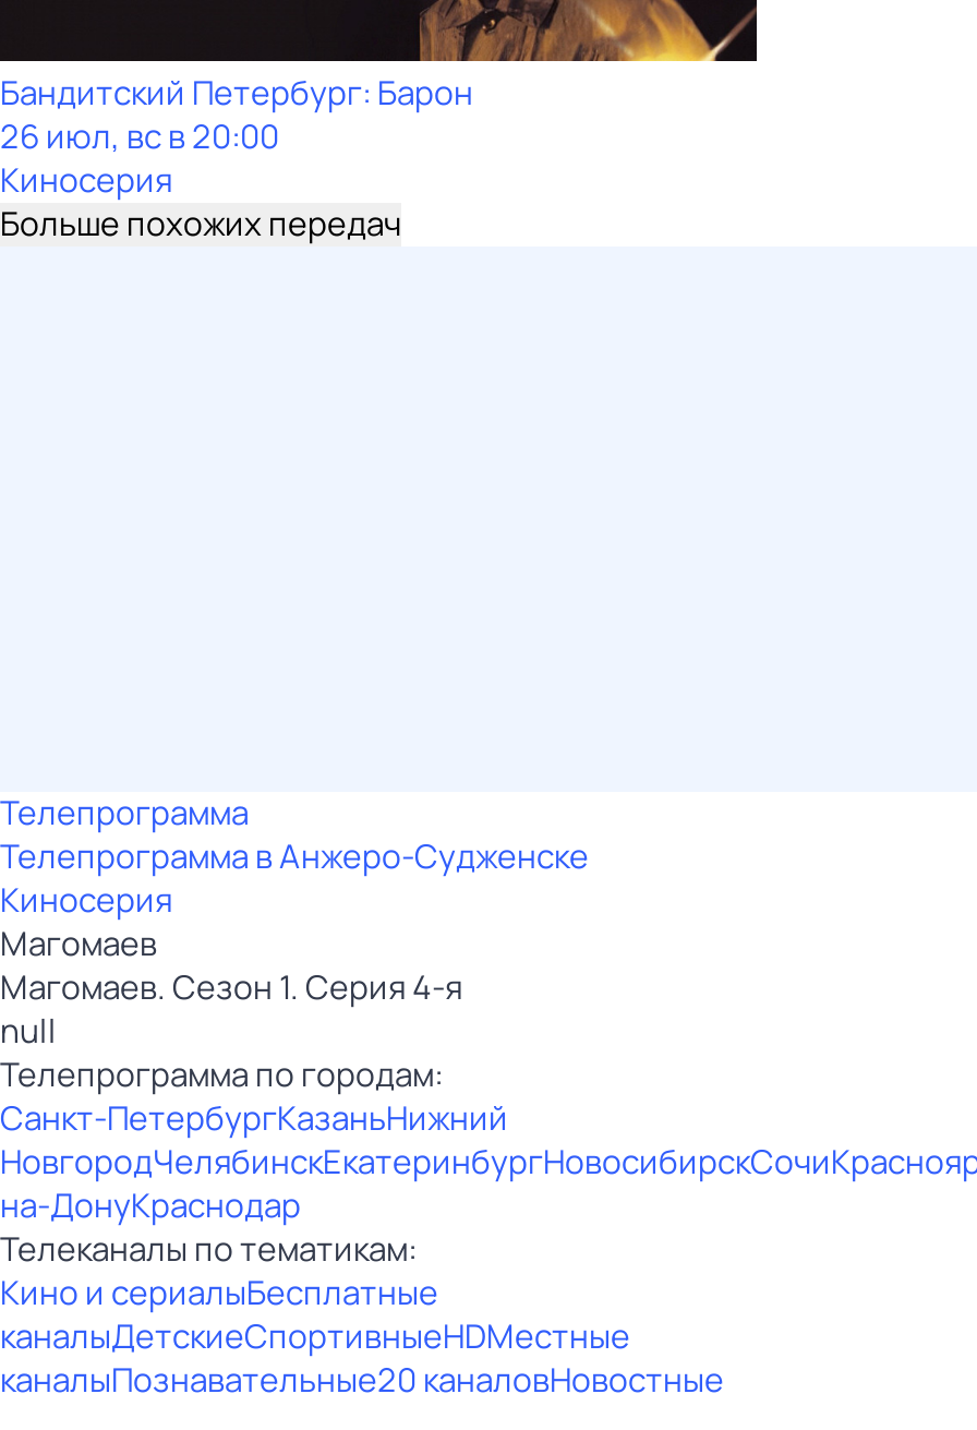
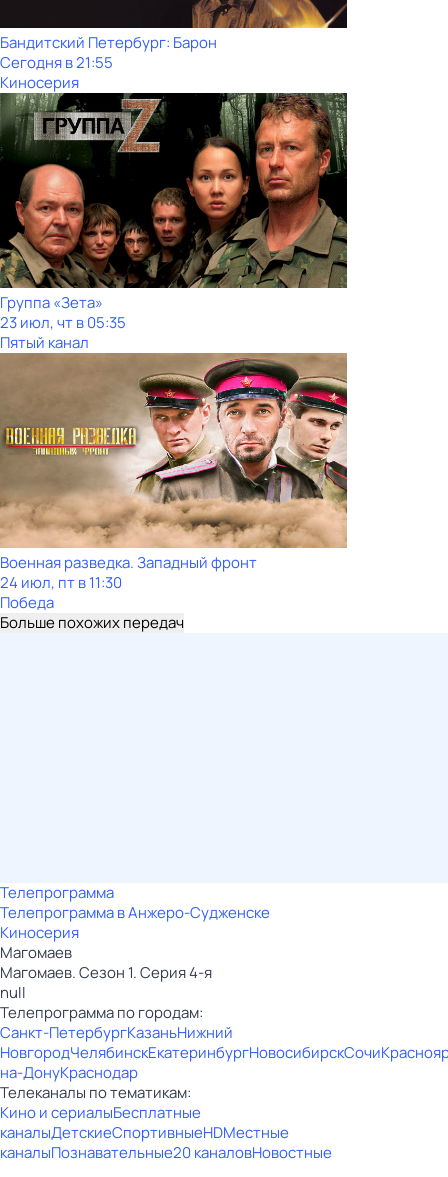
- 26 июл, вс в 20:00
+ Сегодня в 21:55

+ [image]
+ Группа «Зета»
+ 23 июл, чт в 05:35
+ Пятый канал

+ [image]
+ Военная разведка. Западный фронт
+ 24 июл, пт в 11:30
+ Победа
